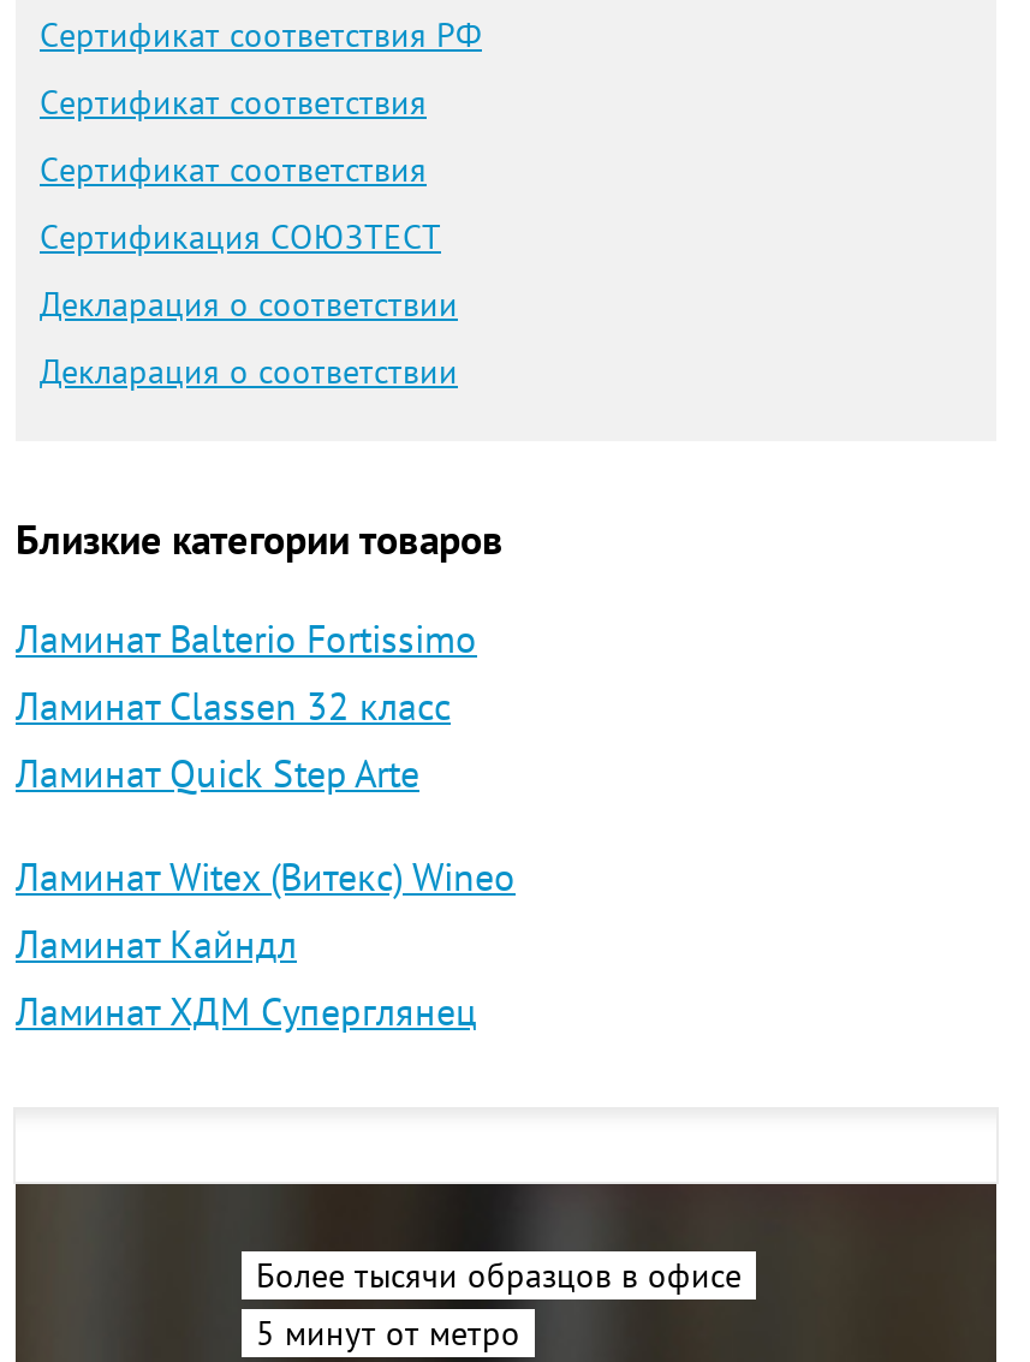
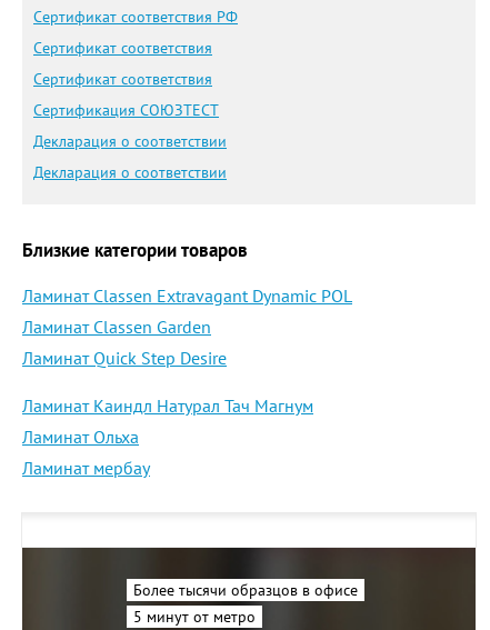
- Ламинат Balterio Fortissimo
- Ламинат Classen 32 класс
- Ламинат Quick Step Arte
+ Ламинат Classen Extravagant Dynamic POL
+ Ламинат Classen Garden
+ Ламинат Quick Step Desire

- Ламинат Witex (Витекс) Wineo
- Ламинат Кайндл
- Ламинат ХДМ Суперглянец
+ Ламинат Каиндл Натурал Тач Магнум
+ Ламинат Ольха
+ Ламинат мербау
